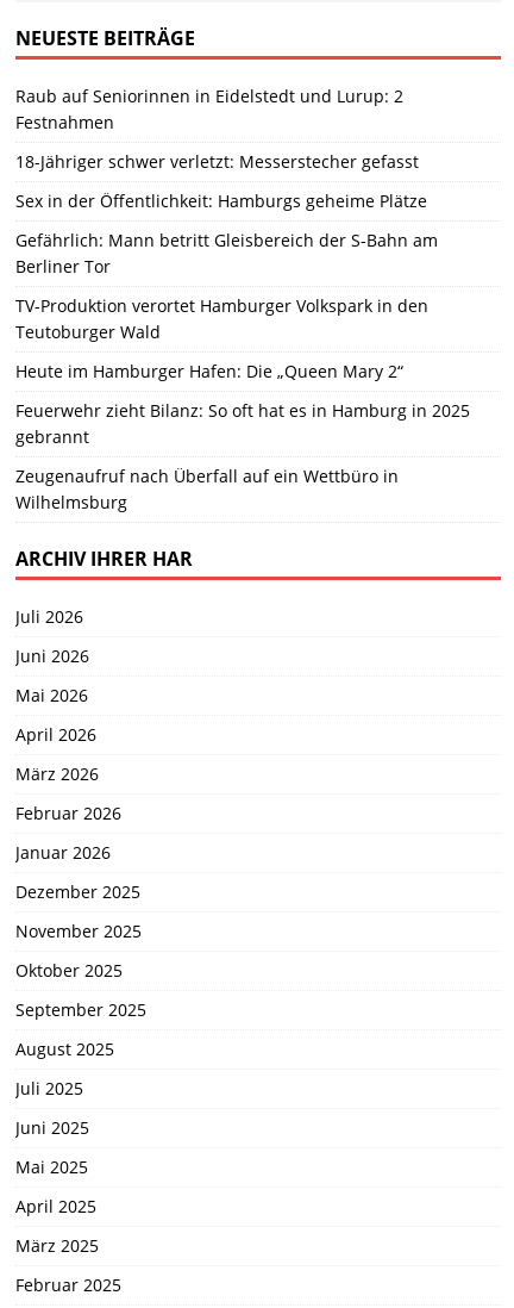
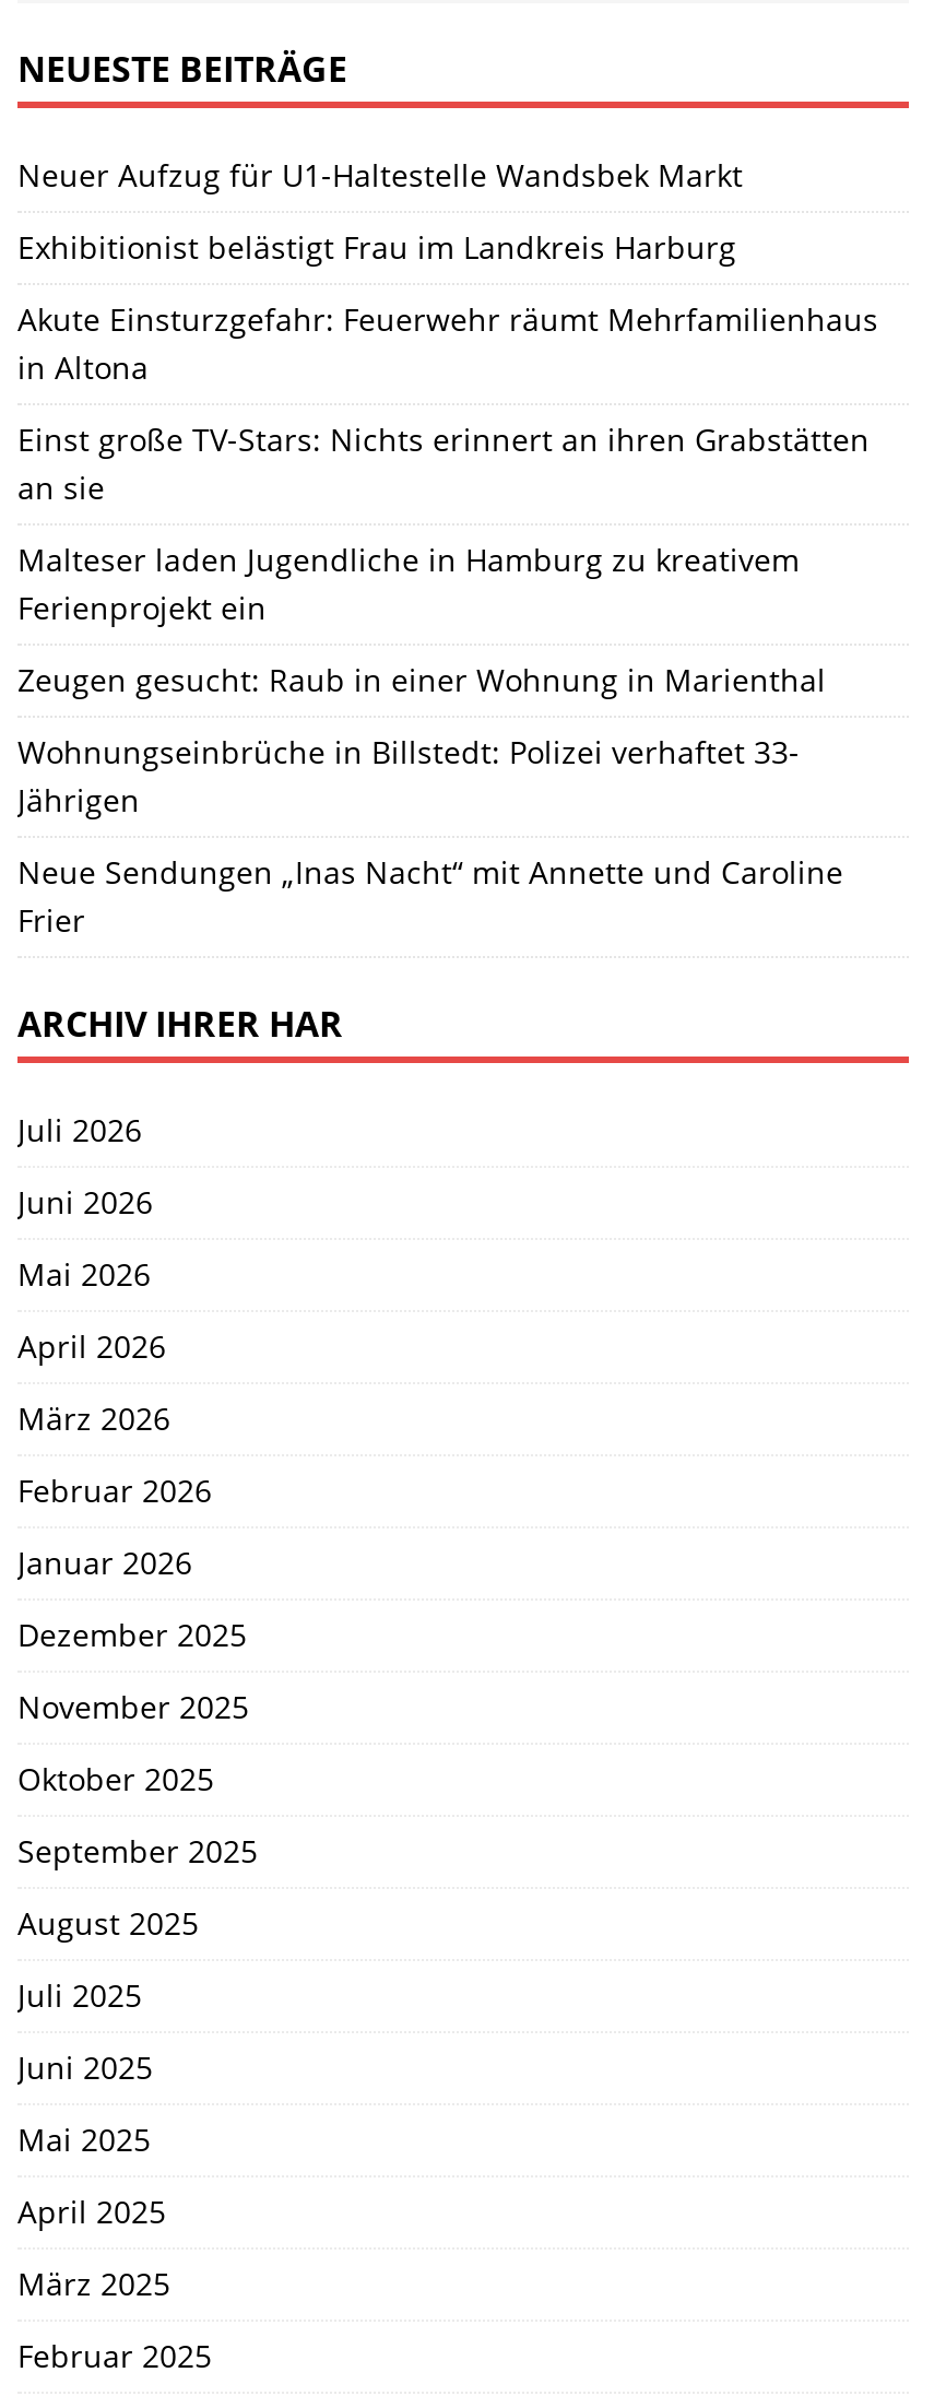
- Raub auf Seniorinnen in Eidelstedt und Lurup: 2
- Festnahmen
+ Neuer Aufzug für U1-Haltestelle Wandsbek Markt

- 18-Jähriger schwer verletzt: Messerstecher gefasst
+ Exhibitionist belästigt Frau im Landkreis Harburg

- Sex in der Öffentlichkeit: Hamburgs geheime Plätze
+ Akute Einsturzgefahr: Feuerwehr räumt Mehrfamilienhaus
+ in Altona

- Gefährlich: Mann betritt Gleisbereich der S-Bahn am
- Berliner Tor
+ Einst große TV-Stars: Nichts erinnert an ihren Grabstätten
+ an sie

- TV-Produktion verortet Hamburger Volkspark in den
- Teutoburger Wald
+ Malteser laden Jugendliche in Hamburg zu kreativem
+ Ferienprojekt ein

- Heute im Hamburger Hafen: Die „Queen Mary 2“
+ Zeugen gesucht: Raub in einer Wohnung in Marienthal

- Feuerwehr zieht Bilanz: So oft hat es in Hamburg in 2025
- gebrannt
+ Wohnungseinbrüche in Billstedt: Polizei verhaftet 33-
+ Jährigen

- Zeugenaufruf nach Überfall auf ein Wettbüro in
- Wilhelmsburg
+ Neue Sendungen „Inas Nacht“ mit Annette und Caroline
+ Frier
